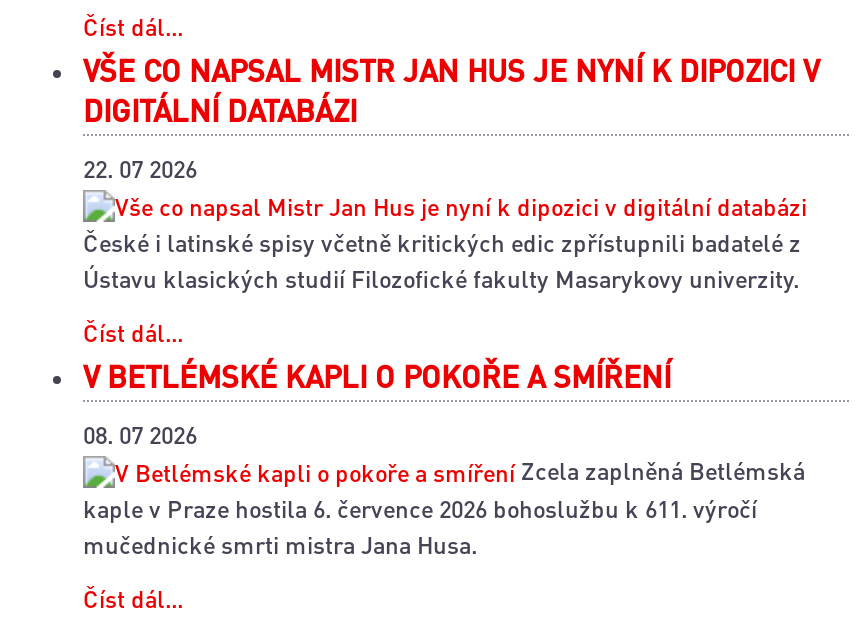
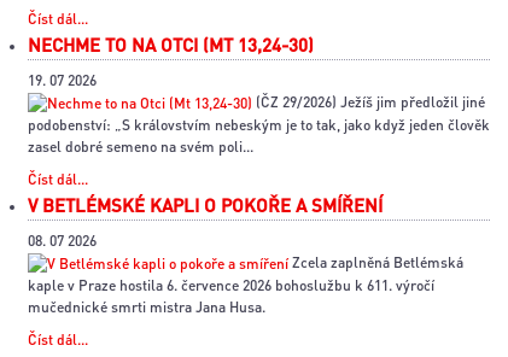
- VŠE CO NAPSAL MISTR JAN HUS JE NYNÍ K DIPOZICI V
- DIGITÁLNÍ DATABÁZI
- 22. 07 2026
- České i latinské spisy včetně kritických edic zpřístupnili badatelé z
- Ústavu klasických studií Filozofické fakulty Masarykovy univerzity.
+ NECHME TO NA OTCI (MT 13,24-30)
+ 19. 07 2026
+ (ČZ 29/2026) Ježíš jim předložil jiné
+ podobenství: „S královstvím nebeským je to tak, jako když jeden člověk
+ zasel dobré semeno na svém poli...
